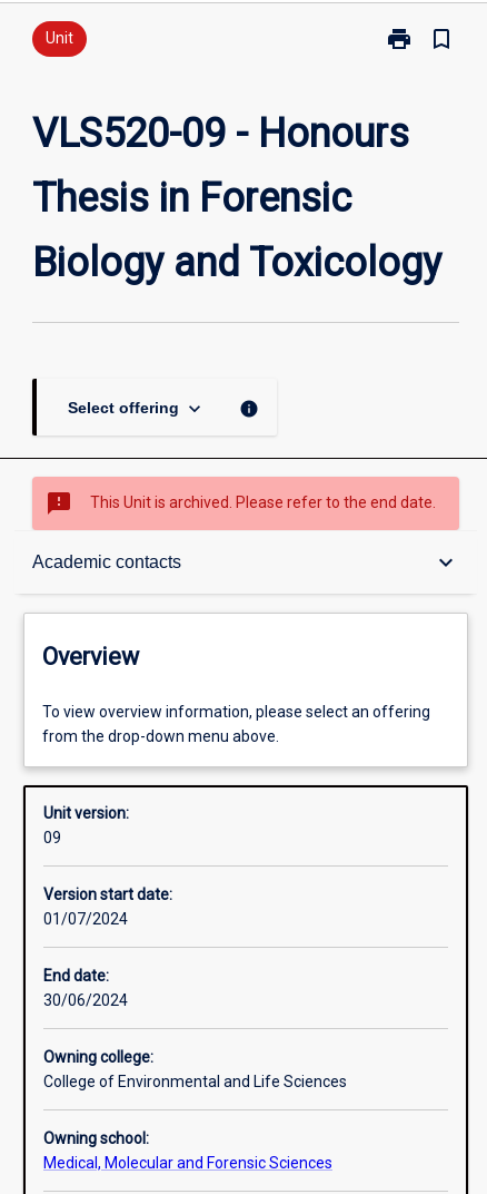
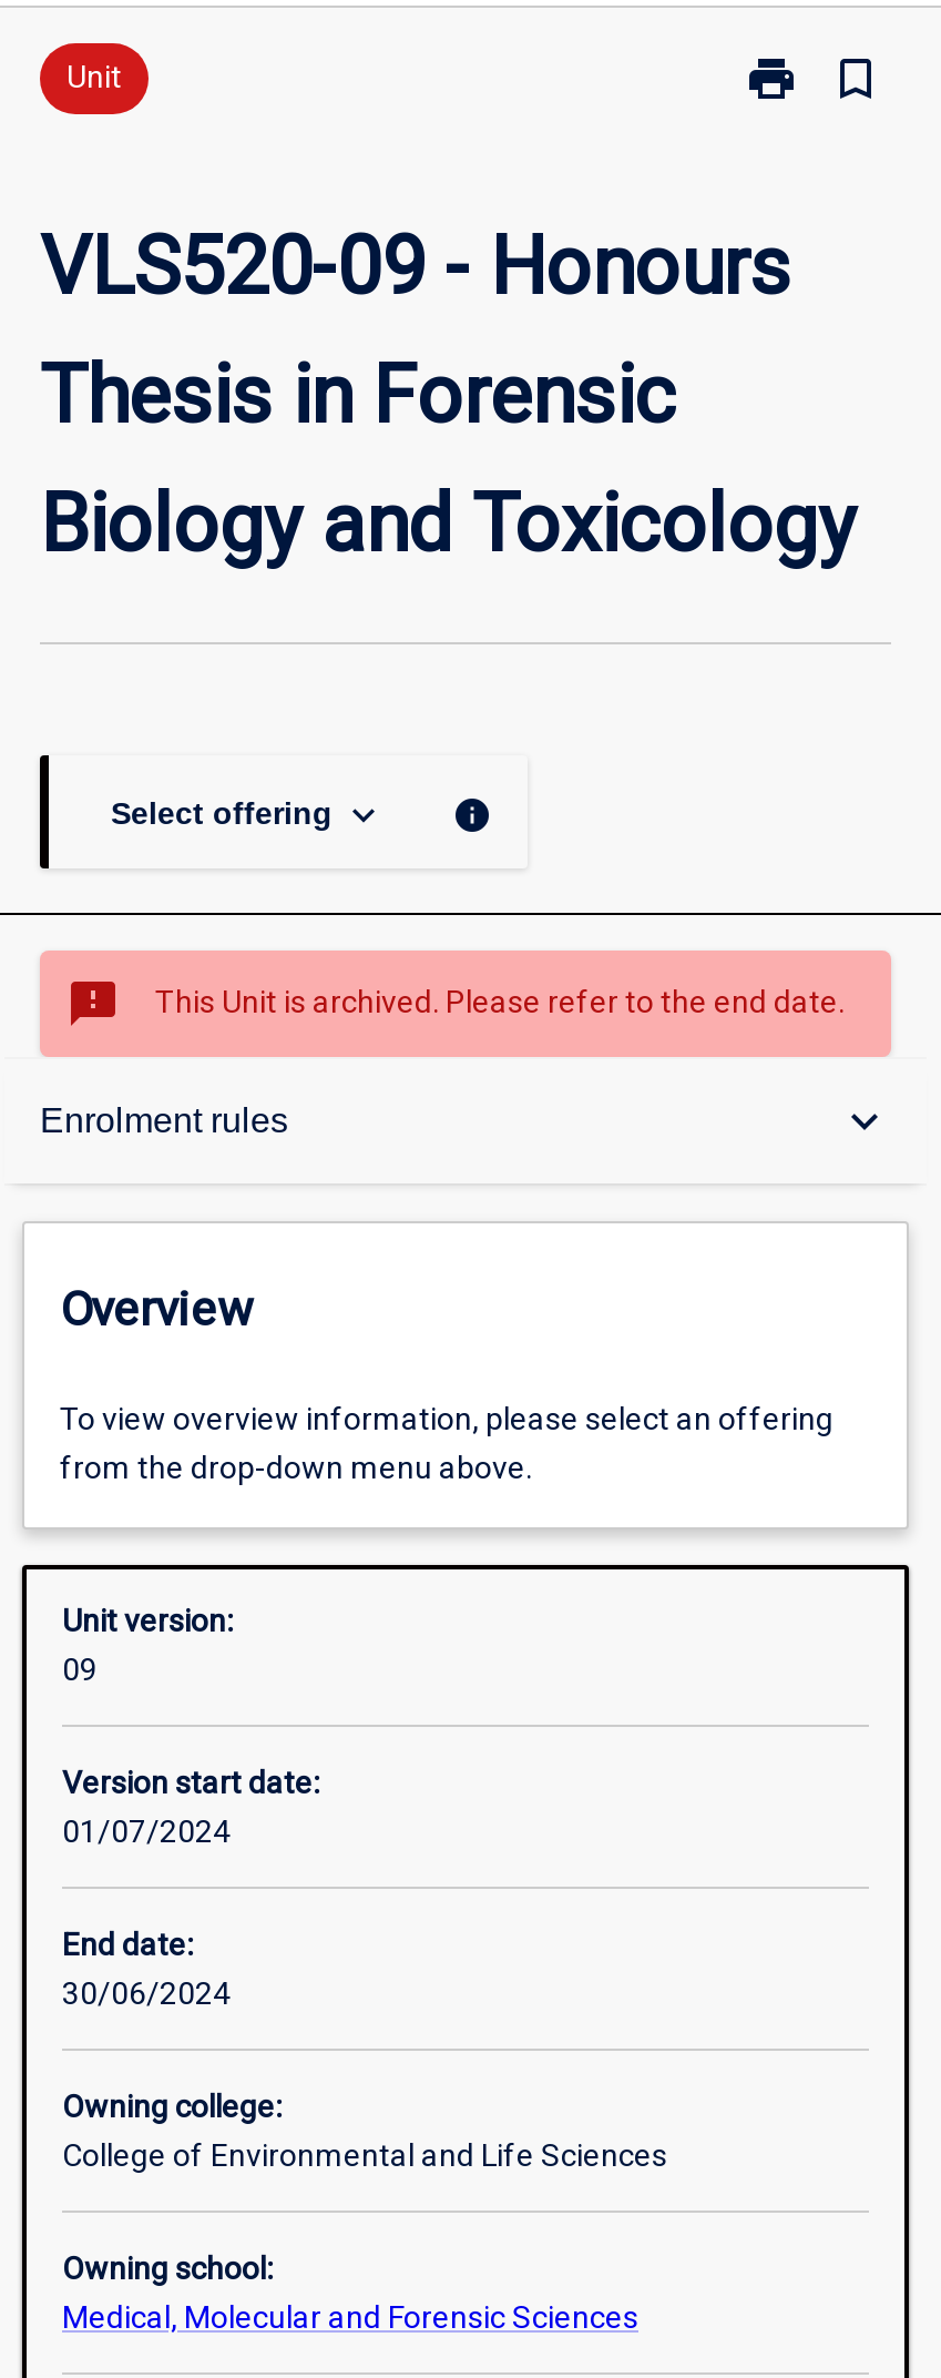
- Academic contacts
+ Enrolment rules
